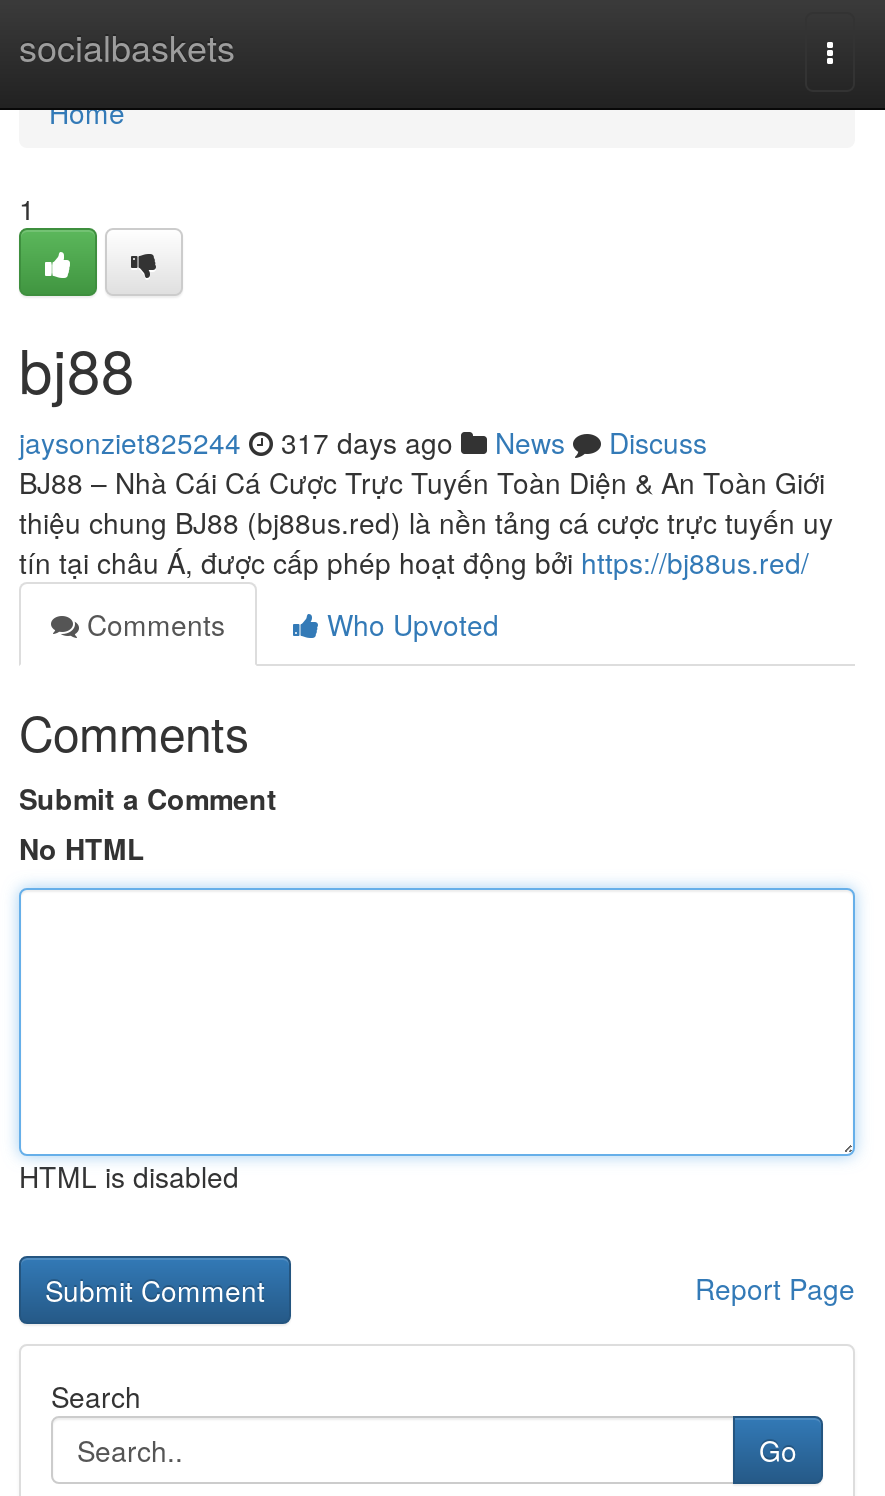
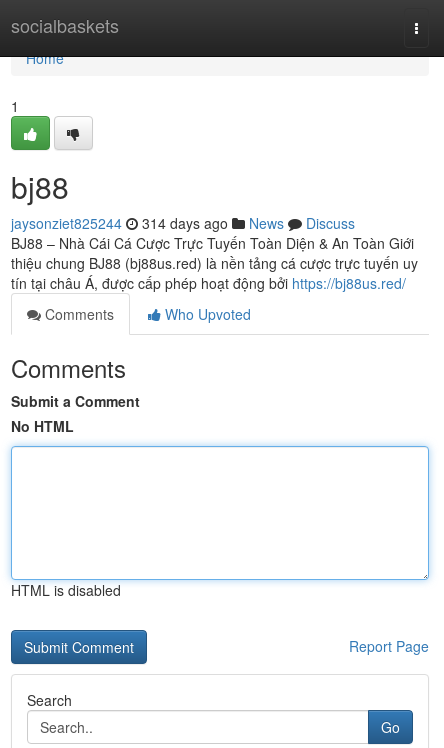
- jaysonziet825244 317 days ago News Discuss
+ jaysonziet825244 314 days ago News Discuss
